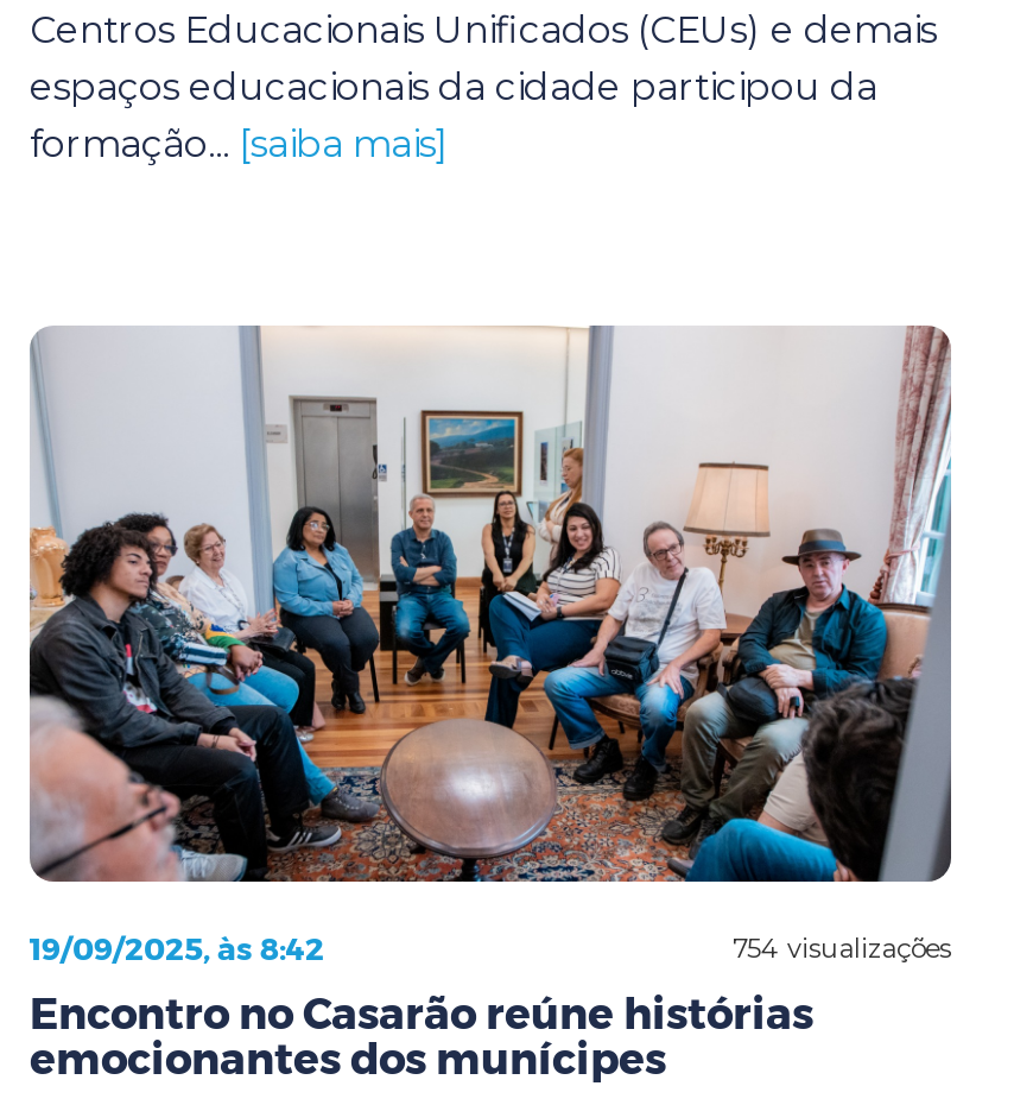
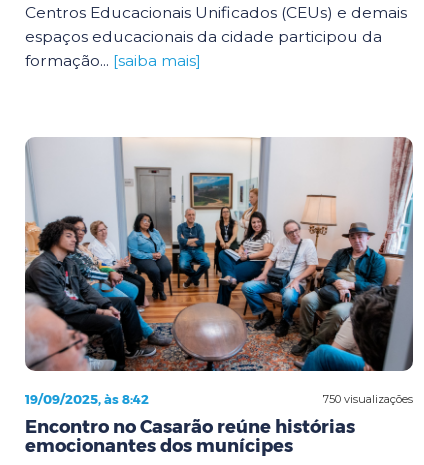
- 754 visualizações
+ 750 visualizações
